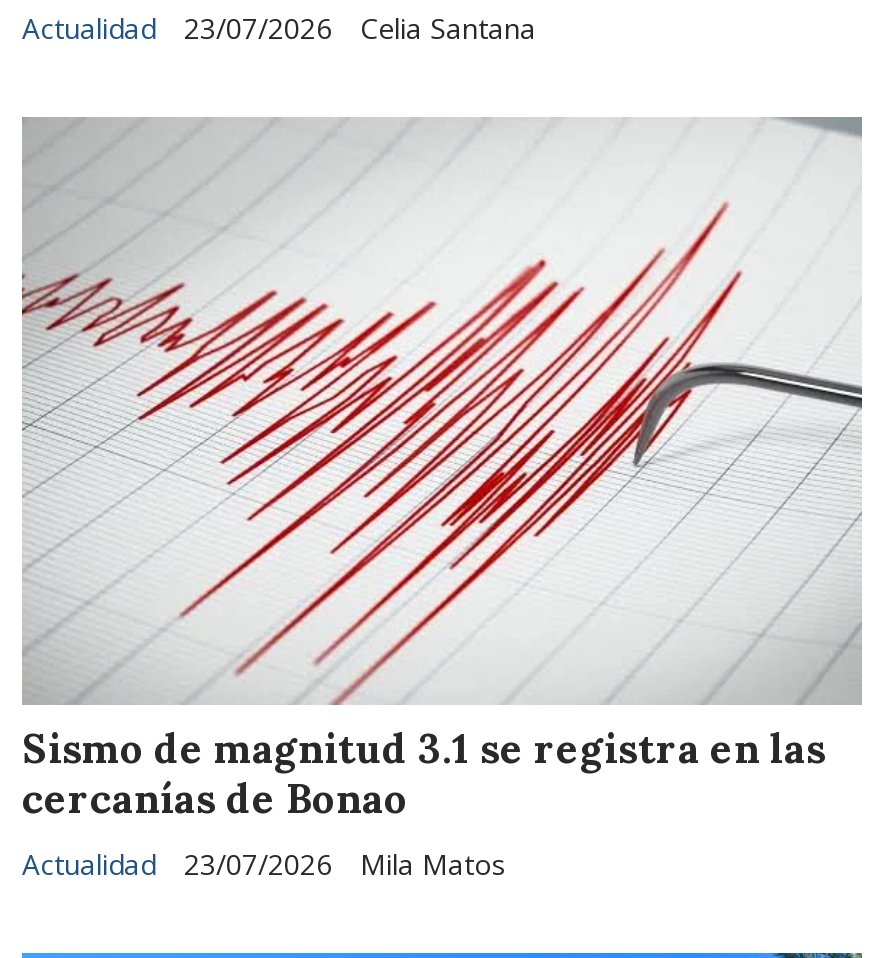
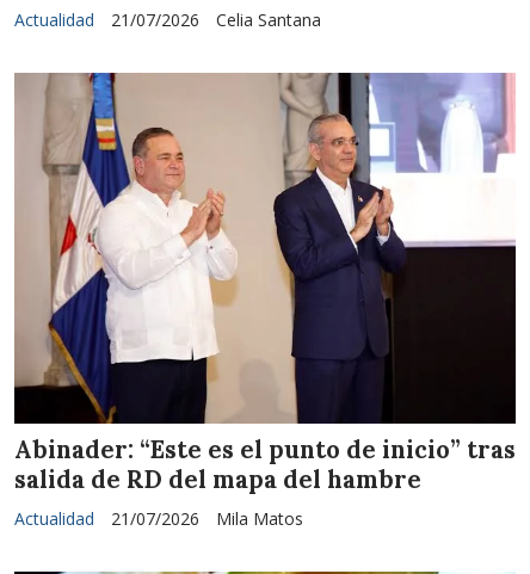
- Actualidad 23/07/2026 Celia Santana
+ Actualidad 21/07/2026 Celia Santana

- [image]
- Sismo de magnitud 3.1 se registra en las
- cercanías de Bonao
+ [image]
+ Abinader: “Este es el punto de inicio” tras
+ salida de RD del mapa del hambre

- Actualidad 23/07/2026 Mila Matos
+ Actualidad 21/07/2026 Mila Matos
